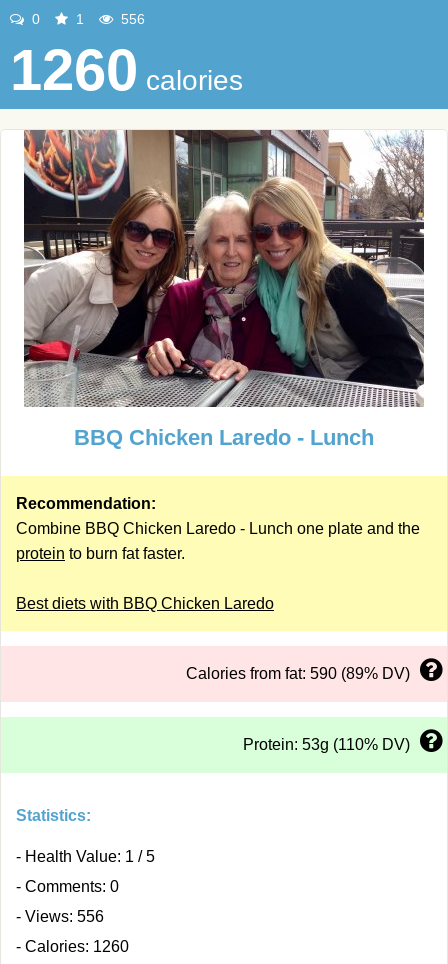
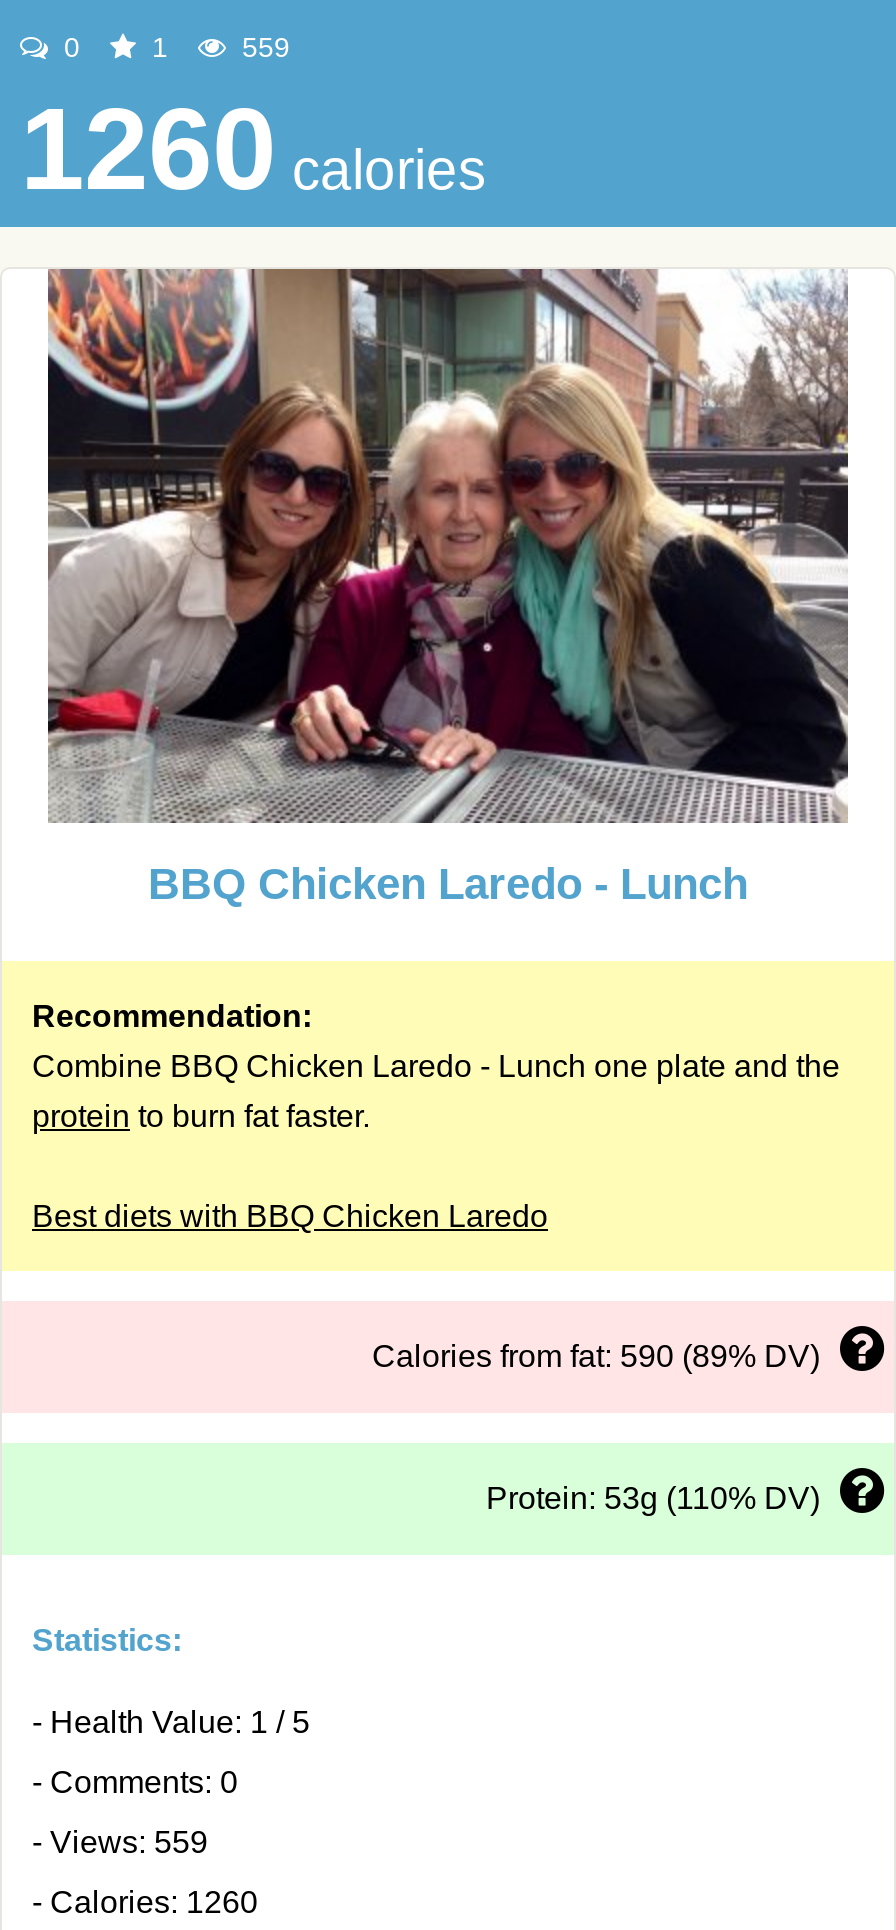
- 556
+ 559

- - Views: 556
+ - Views: 559
